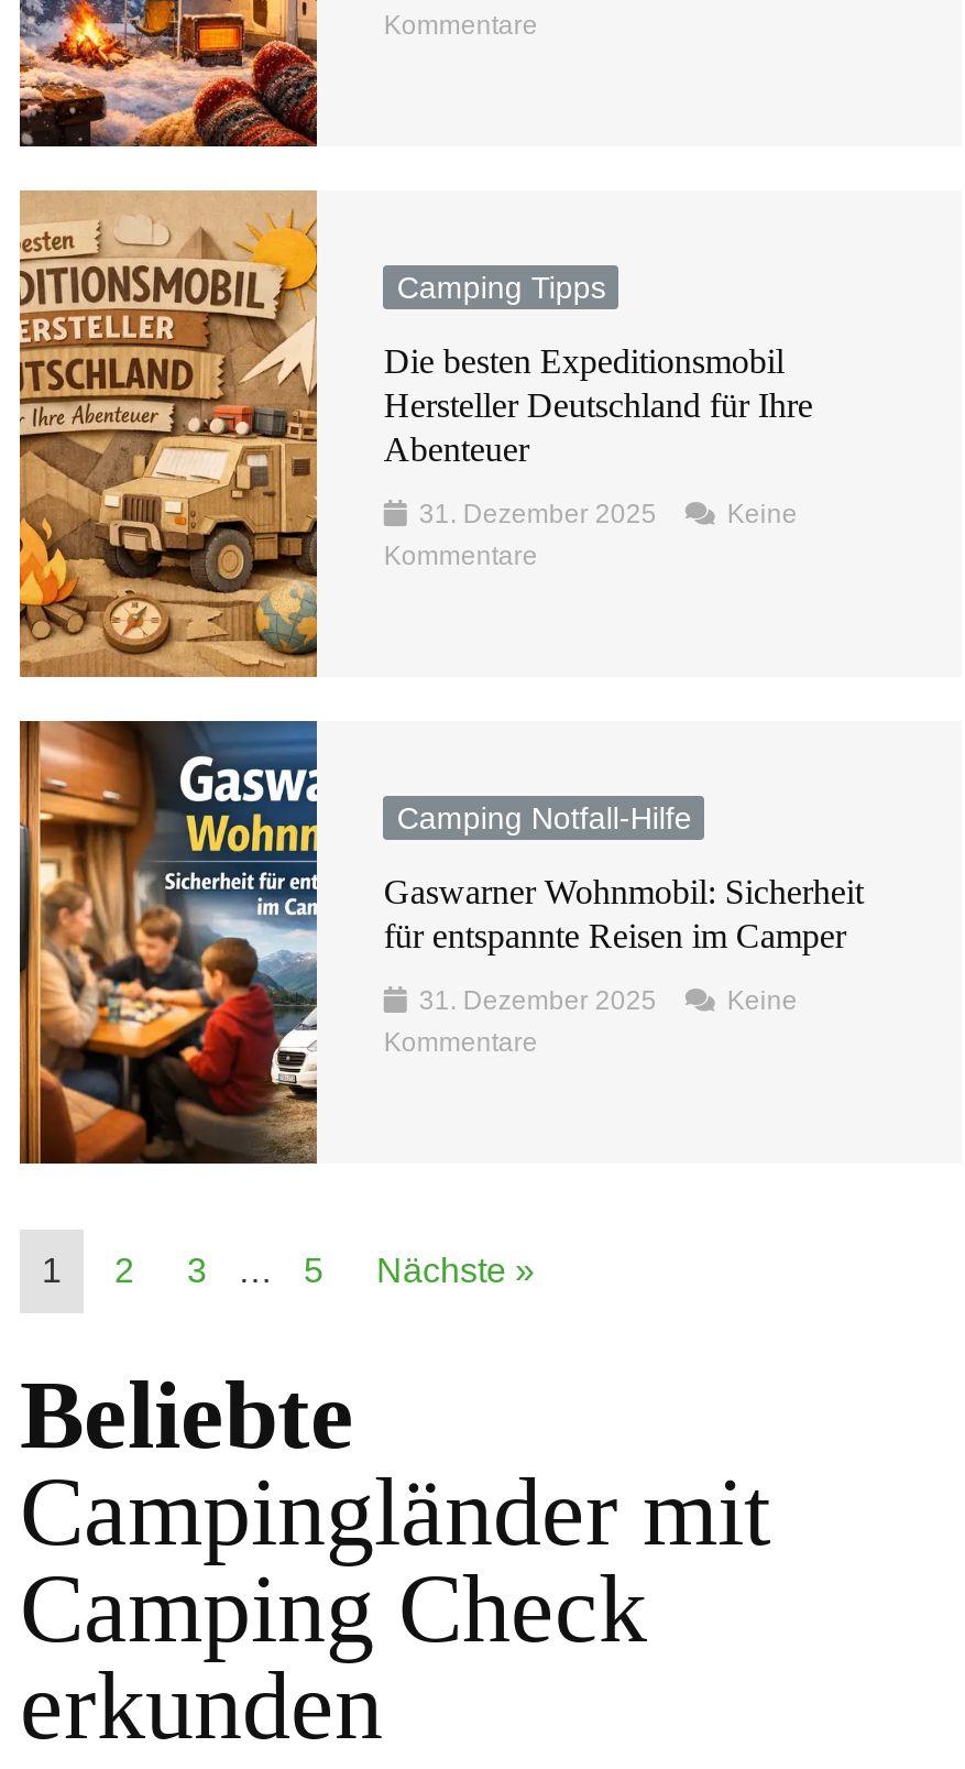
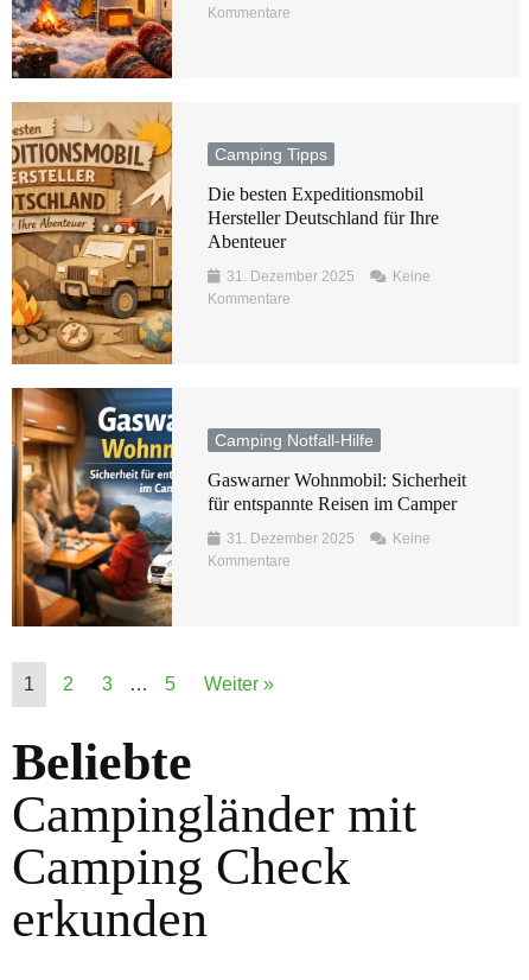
- Nächste »
+ Weiter »
